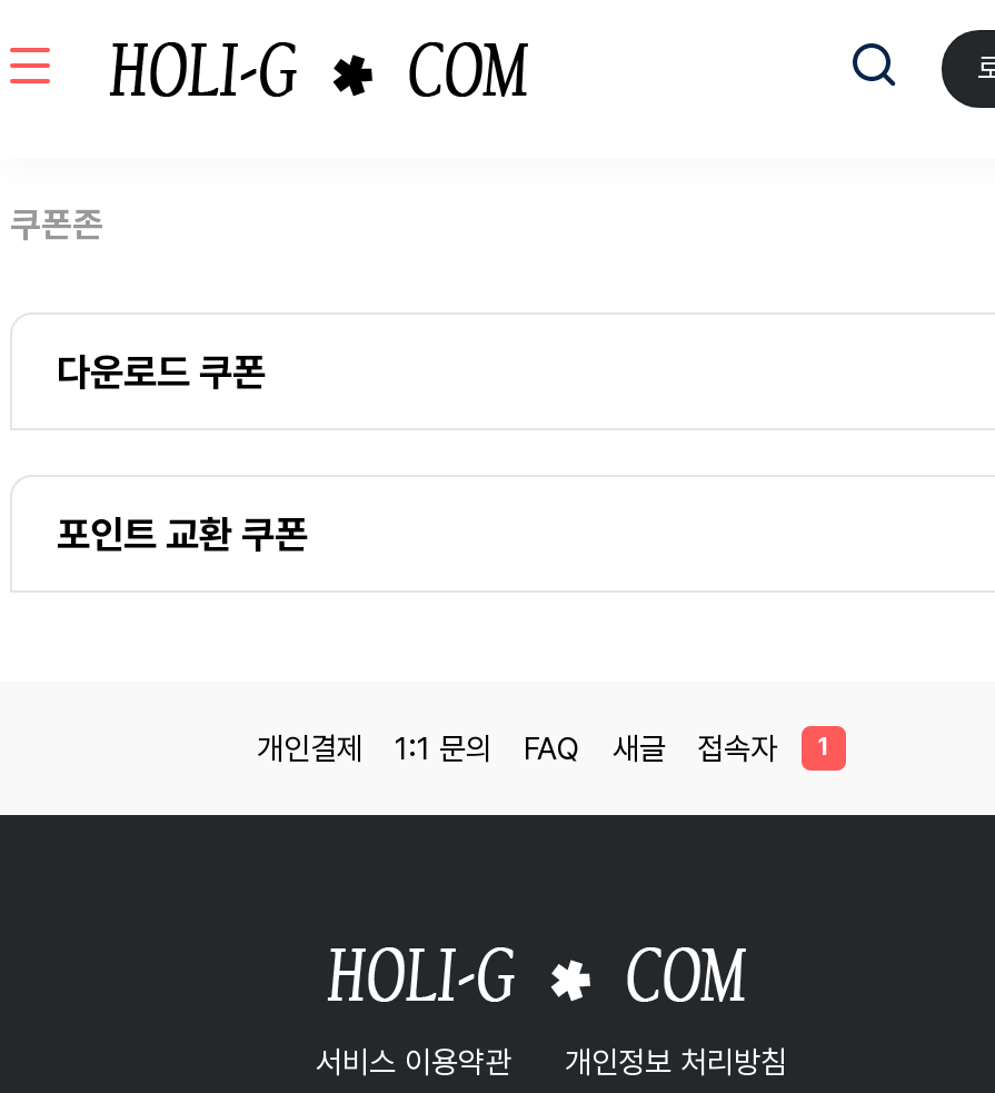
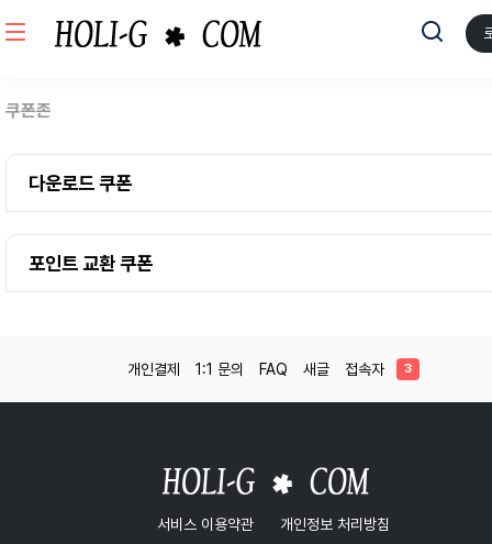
- 개인결제 1:1 문의 FAQ 새글 접속자 1
+ 개인결제 1:1 문의 FAQ 새글 접속자 3
